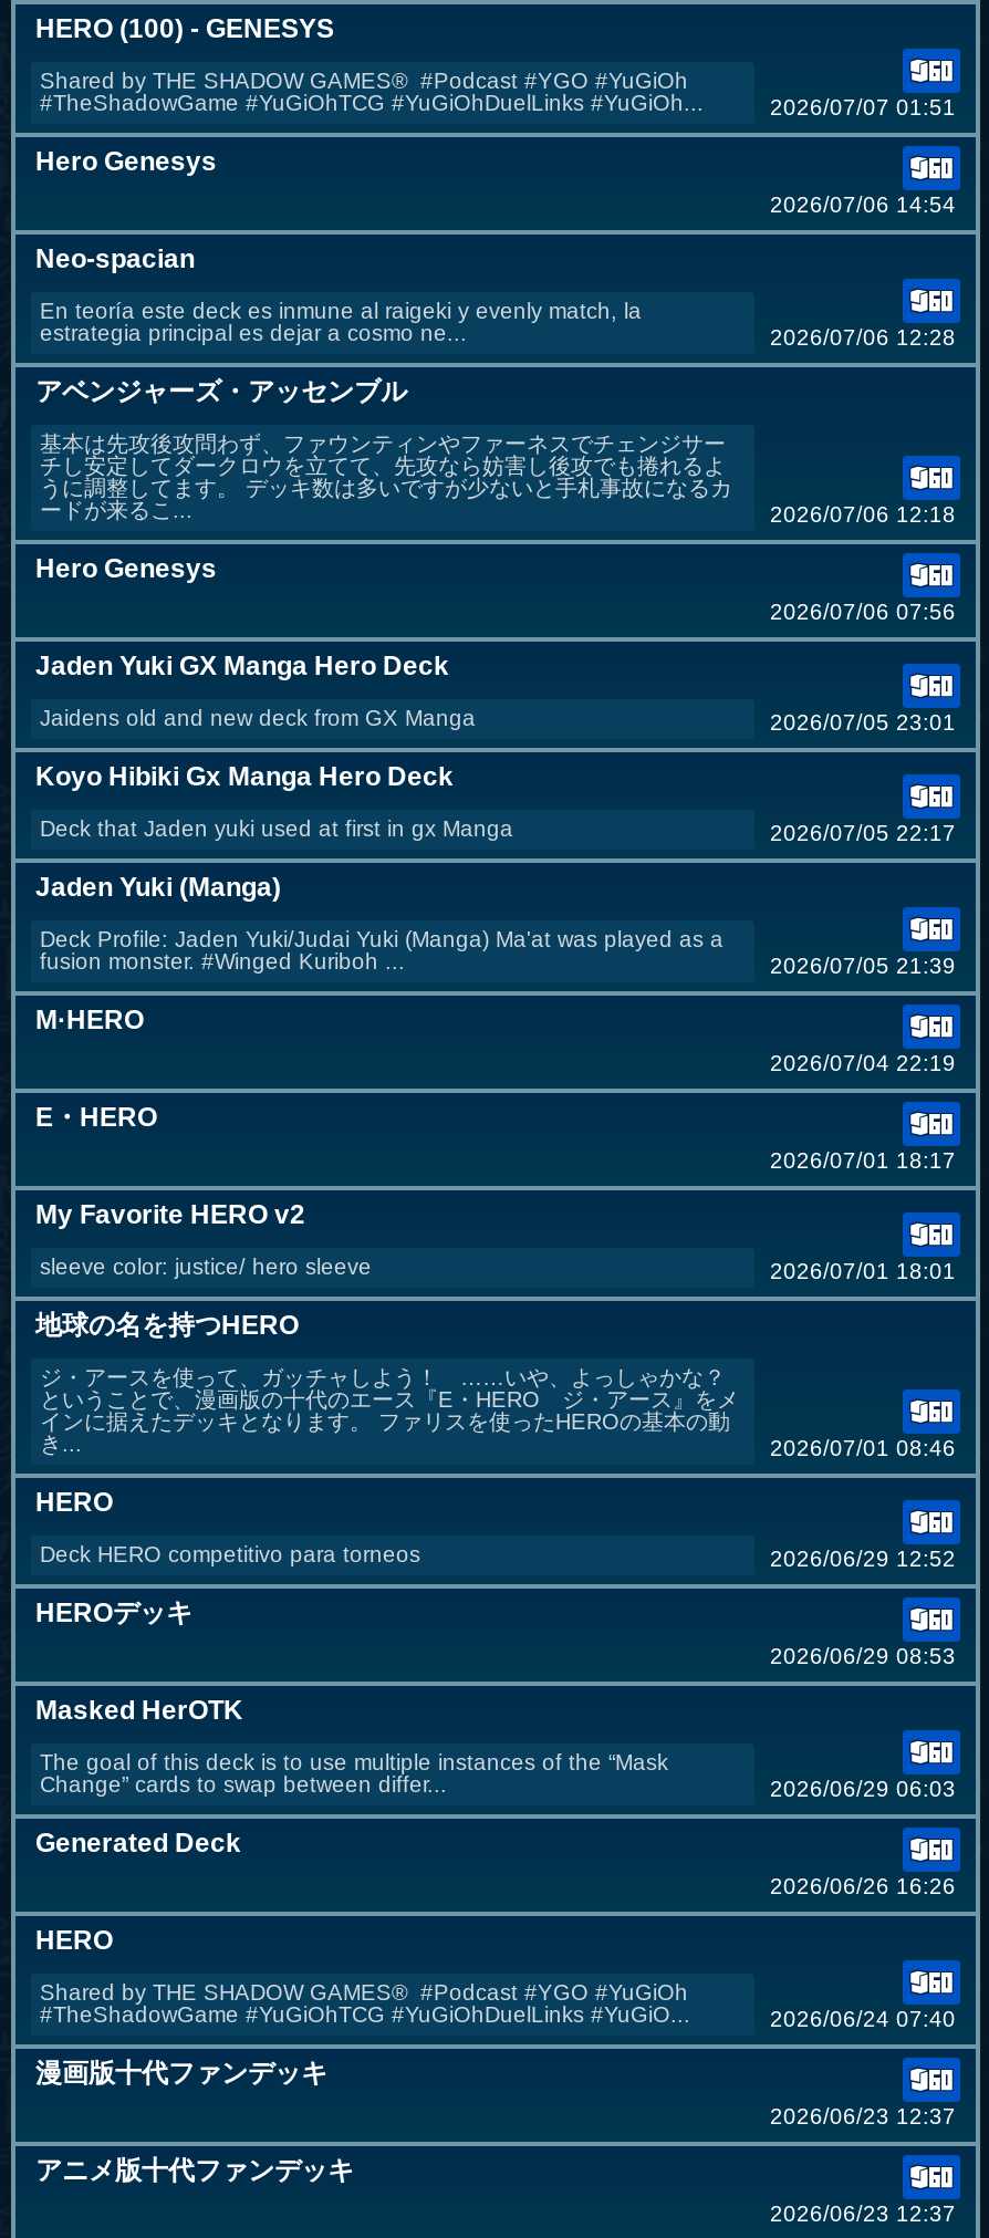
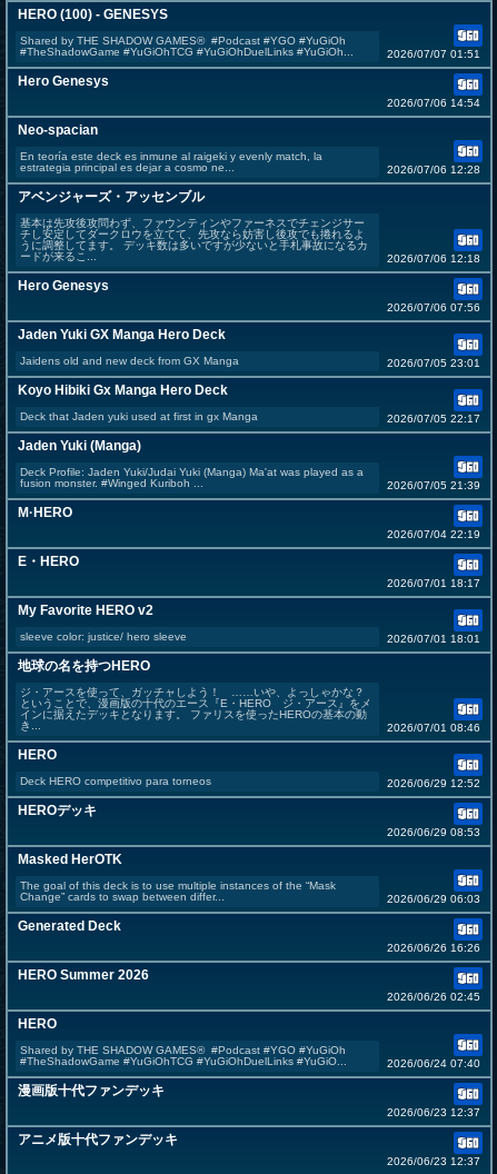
+ HERO Summer 2026
+ 2026/06/26 02:45
